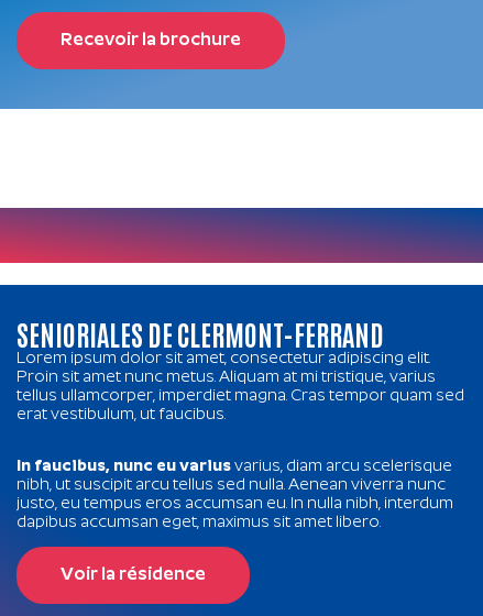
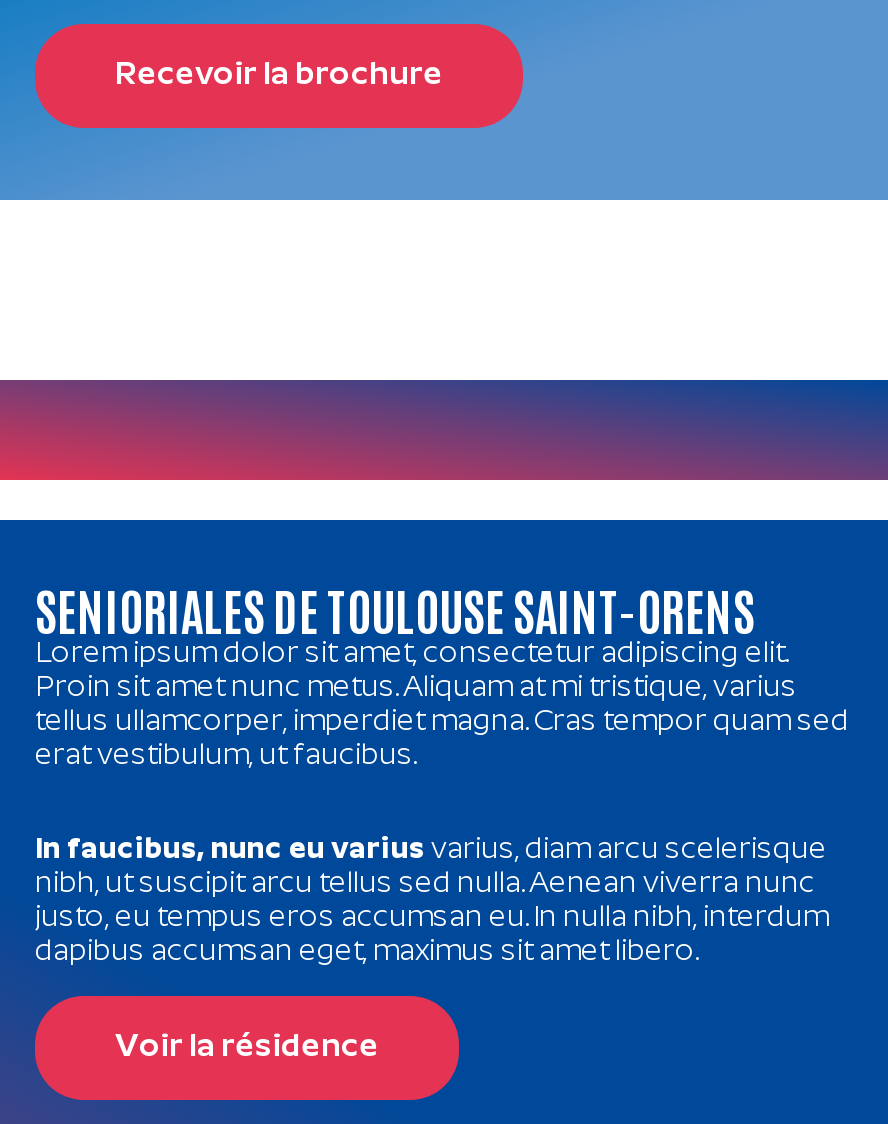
- SENIORIALES DE CLERMONT-FERRAND
+ SENIORIALES DE TOULOUSE SAINT-ORENS
